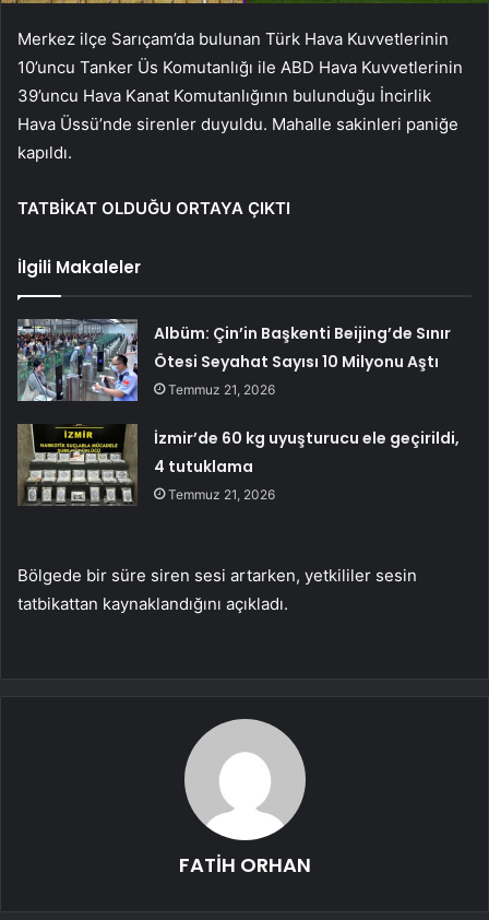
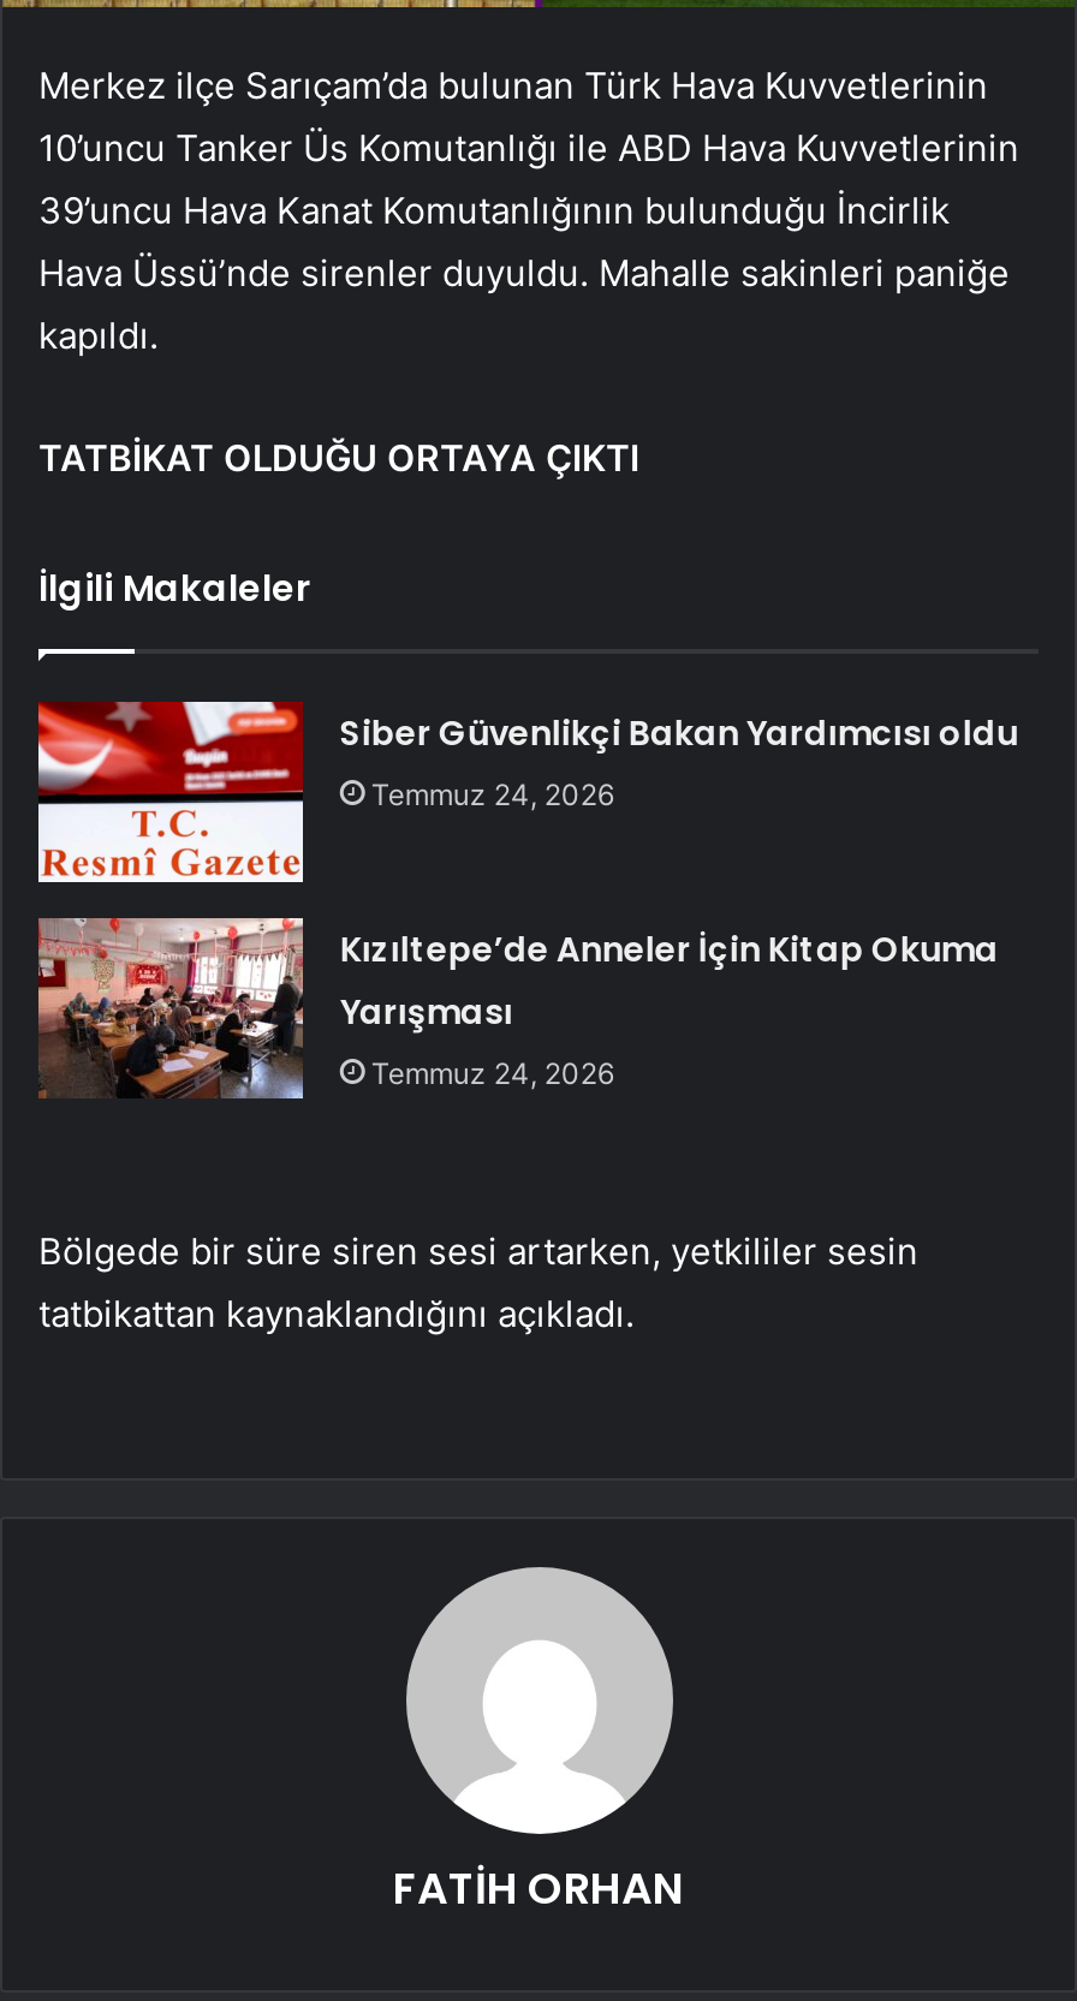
- [image]
- Albüm: Çin’in Başkenti Beijing’de Sınır
- Ötesi Seyahat Sayısı 10 Milyonu Aştı
- Temmuz 21, 2026
+ [image]
+ Siber Güvenlikçi Bakan Yardımcısı oldu
+ Temmuz 24, 2026

- [image]
- İzmir’de 60 kg uyuşturucu ele geçirildi,
- 4 tutuklama
- Temmuz 21, 2026
+ [image]
+ Kızıltepe’de Anneler İçin Kitap Okuma
+ Yarışması
+ Temmuz 24, 2026
